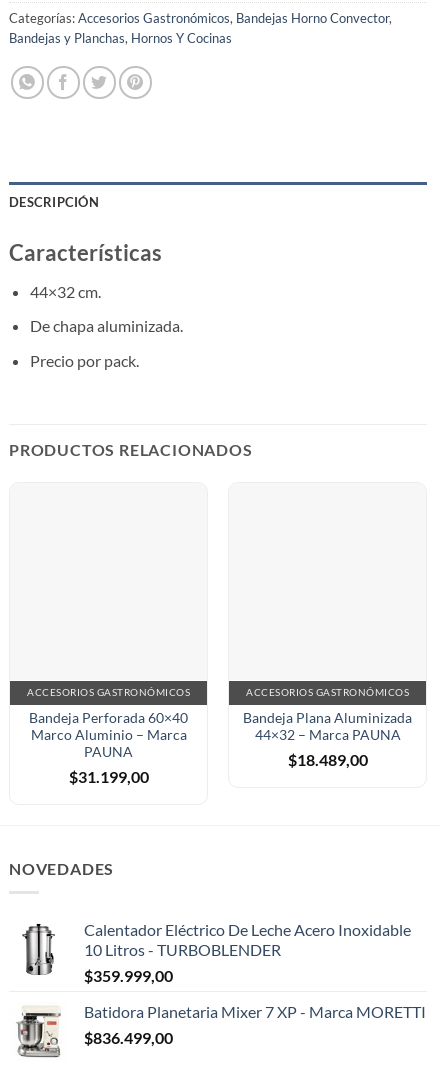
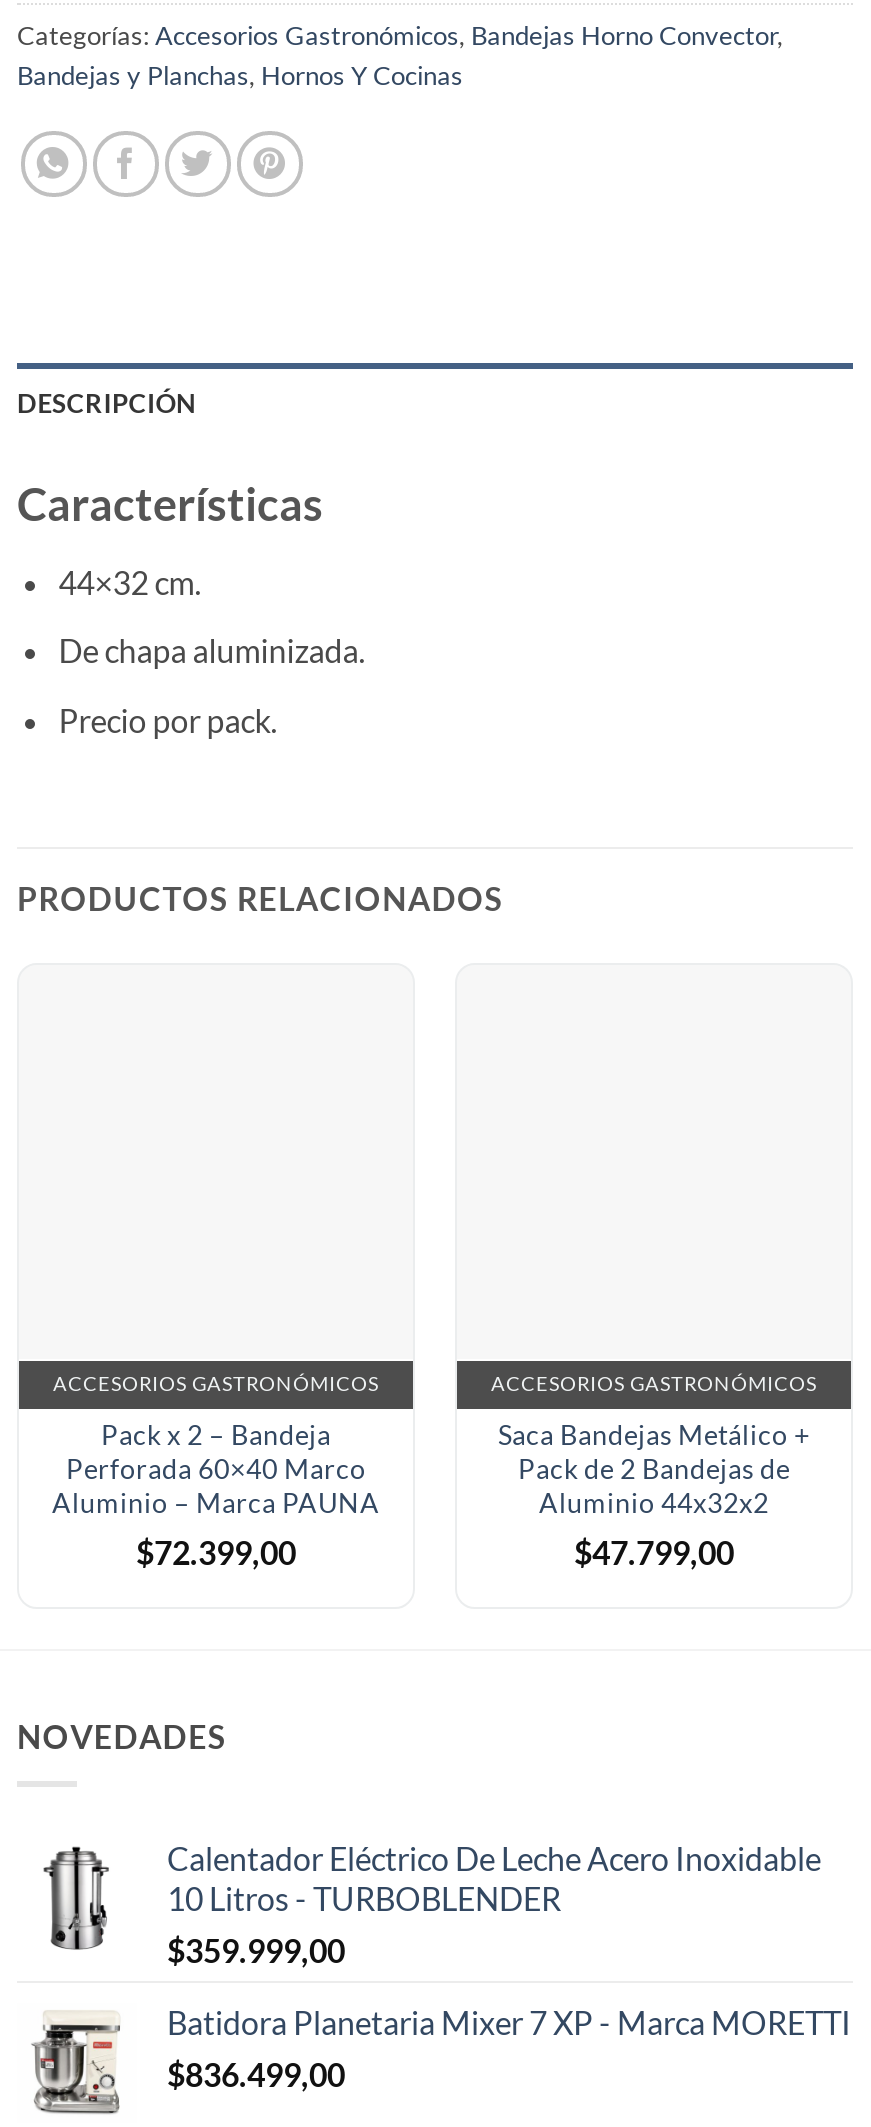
- Bandeja Perforada 60×40
- Marco Aluminio – Marca
- PAUNA
- $31.199,00
+ Pack x 2 – Bandeja
+ Perforada 60×40 Marco
+ Aluminio – Marca PAUNA
+ $72.399,00

- Bandeja Plana Aluminizada
- 44×32 – Marca PAUNA
- $18.489,00
+ Saca Bandejas Metálico +
+ Pack de 2 Bandejas de
+ Aluminio 44x32x2
+ $47.799,00
